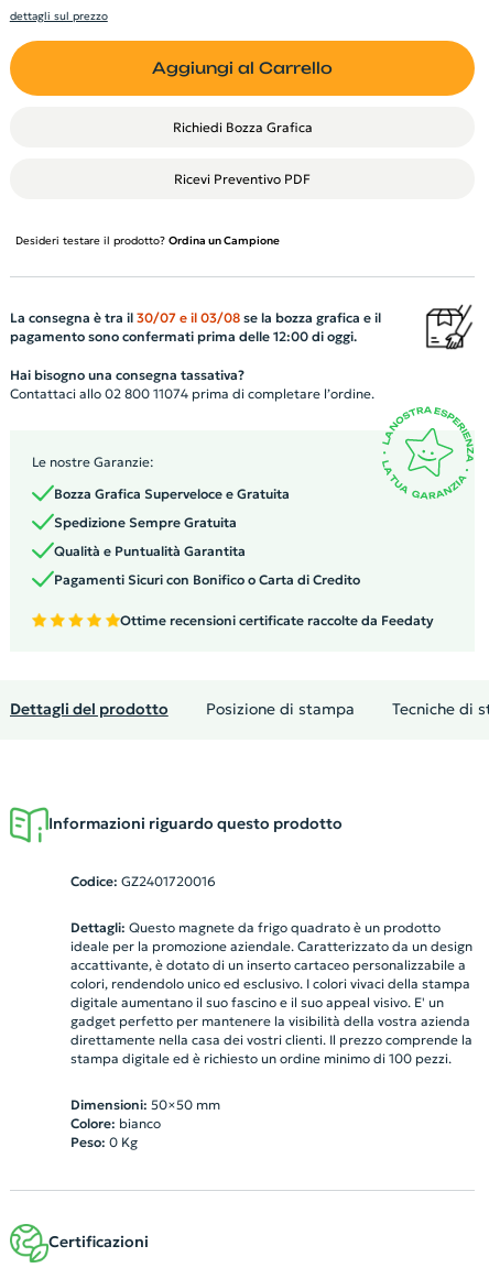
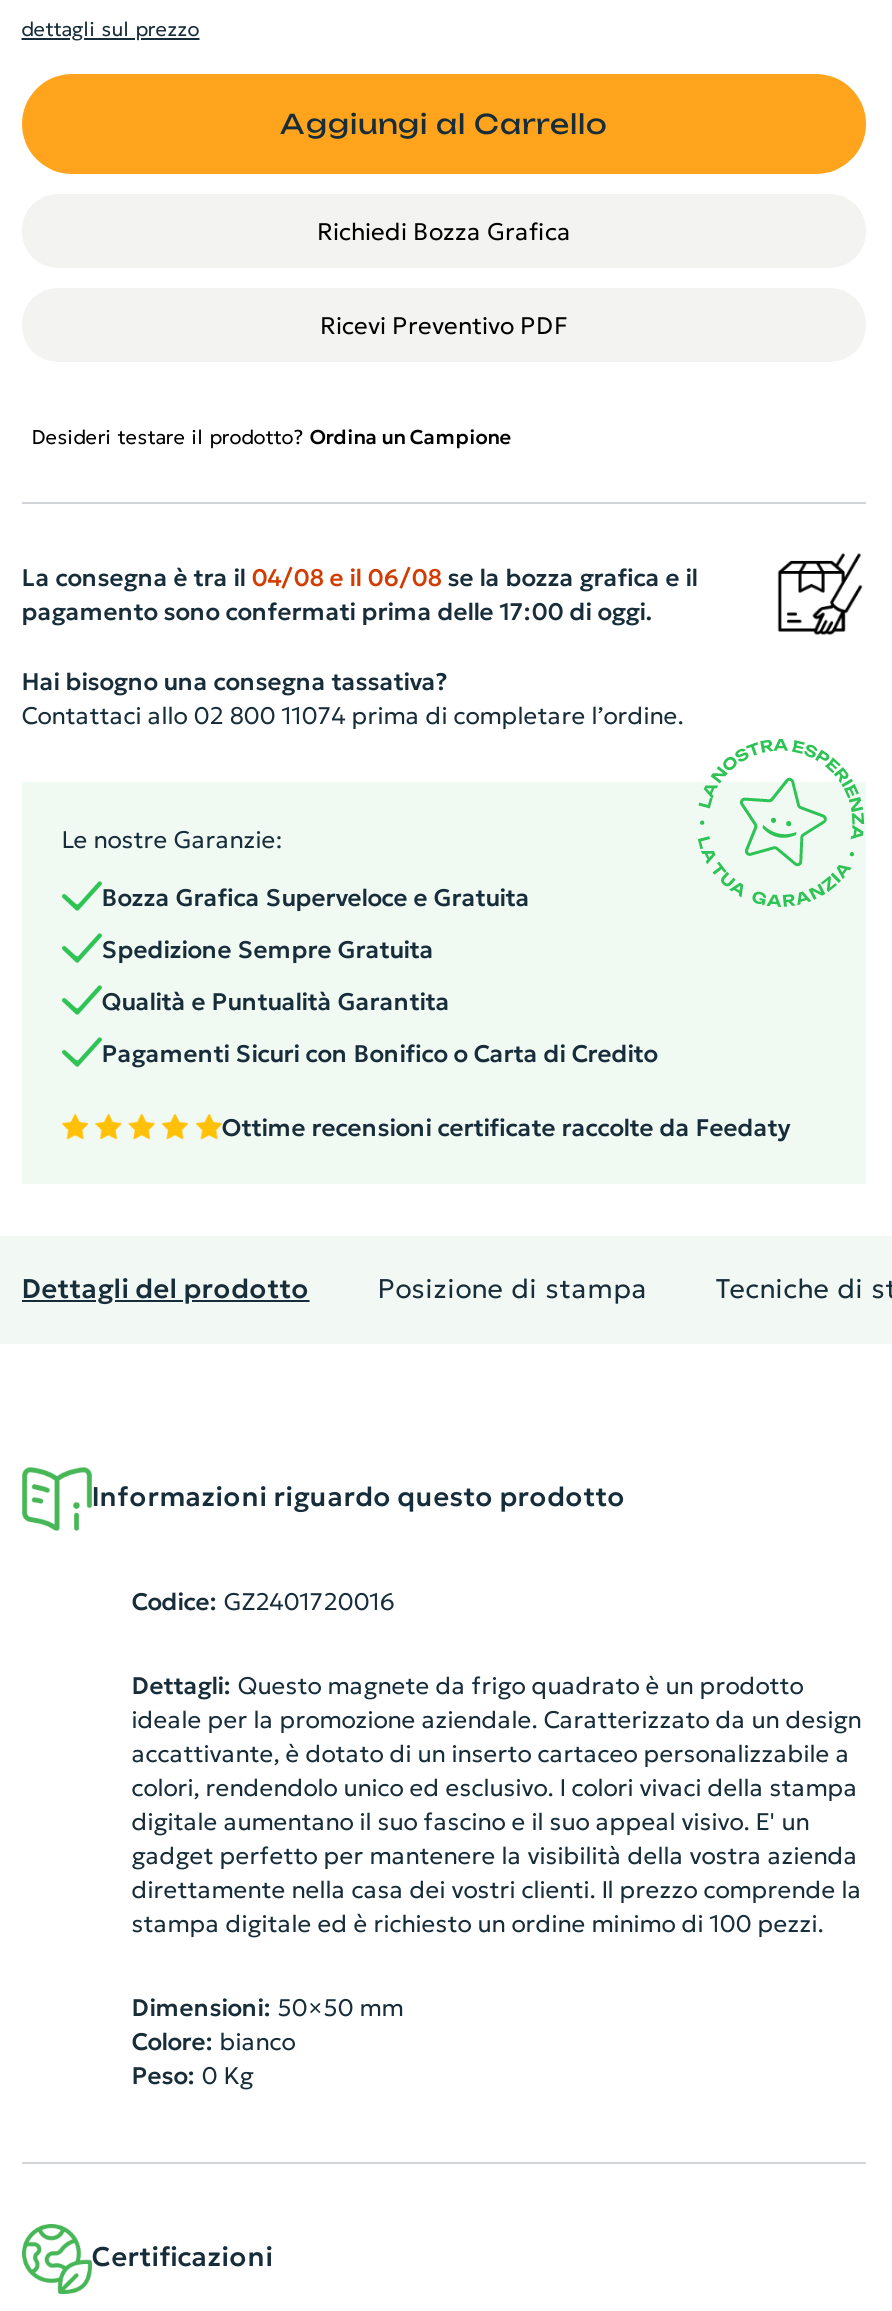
- La consegna è tra il 30/07 e il 03/08 se la bozza grafica e il
+ La consegna è tra il 04/08 e il 06/08 se la bozza grafica e il

- pagamento sono confermati prima delle 12:00 di oggi.
+ pagamento sono confermati prima delle 17:00 di oggi.
